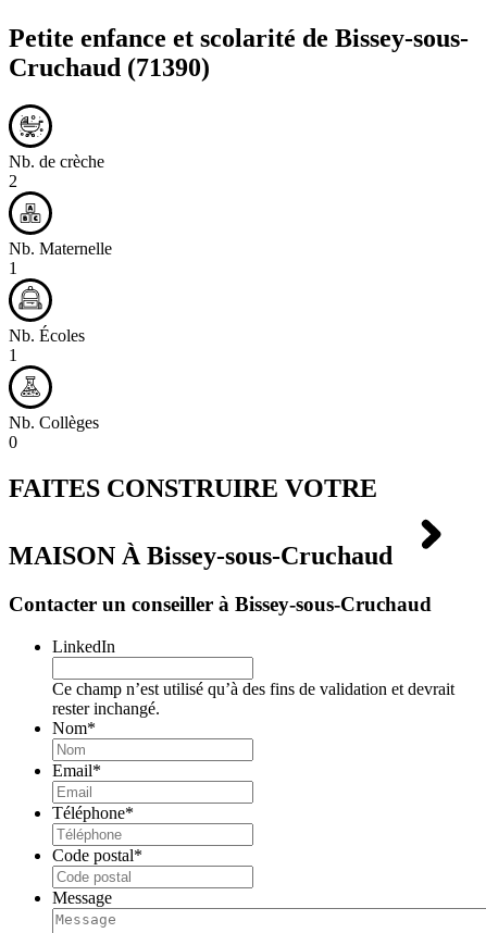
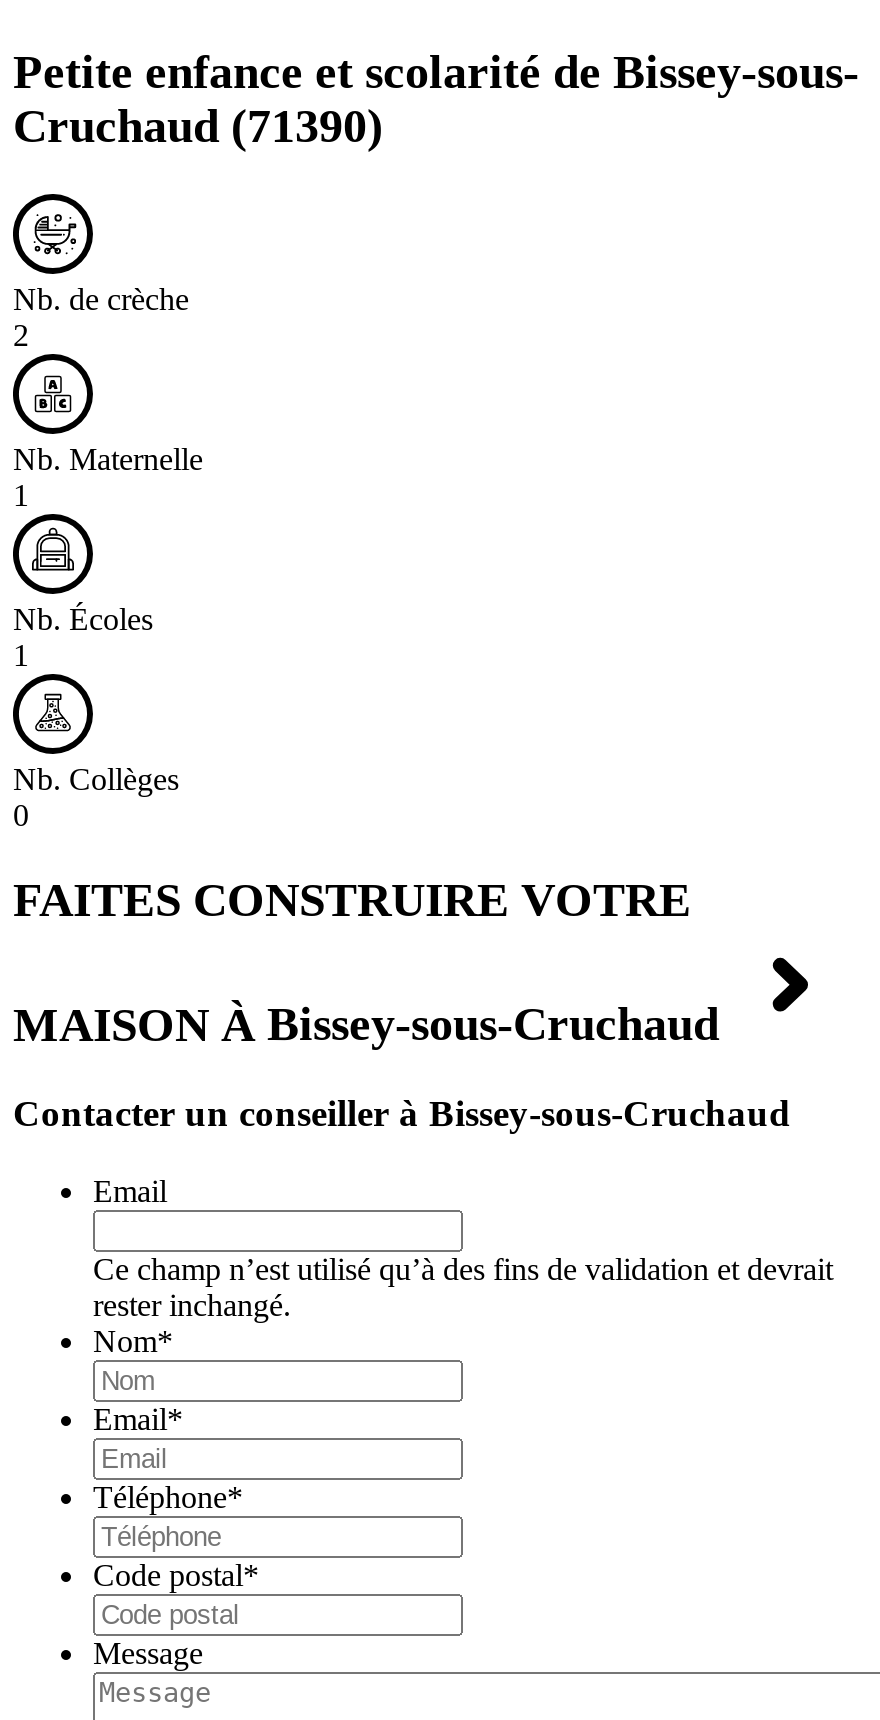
- LinkedIn
+ Email
